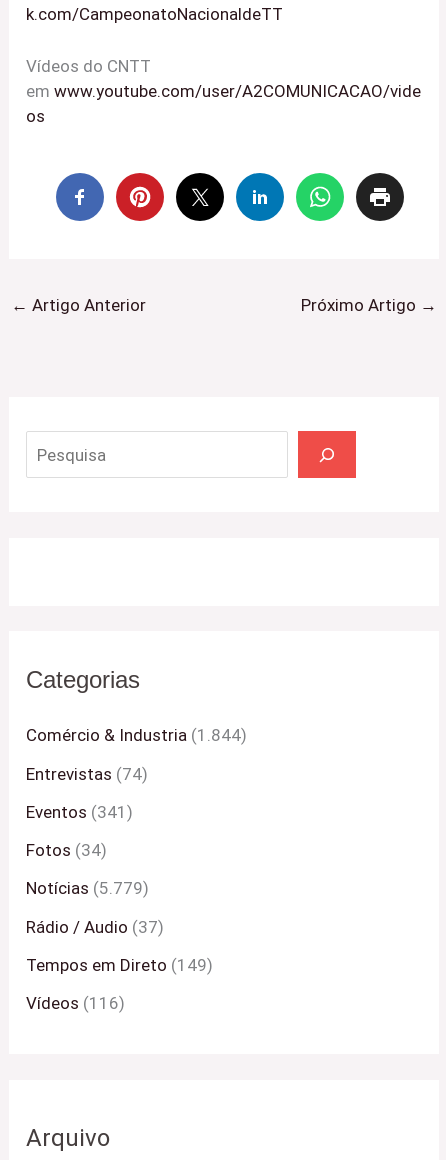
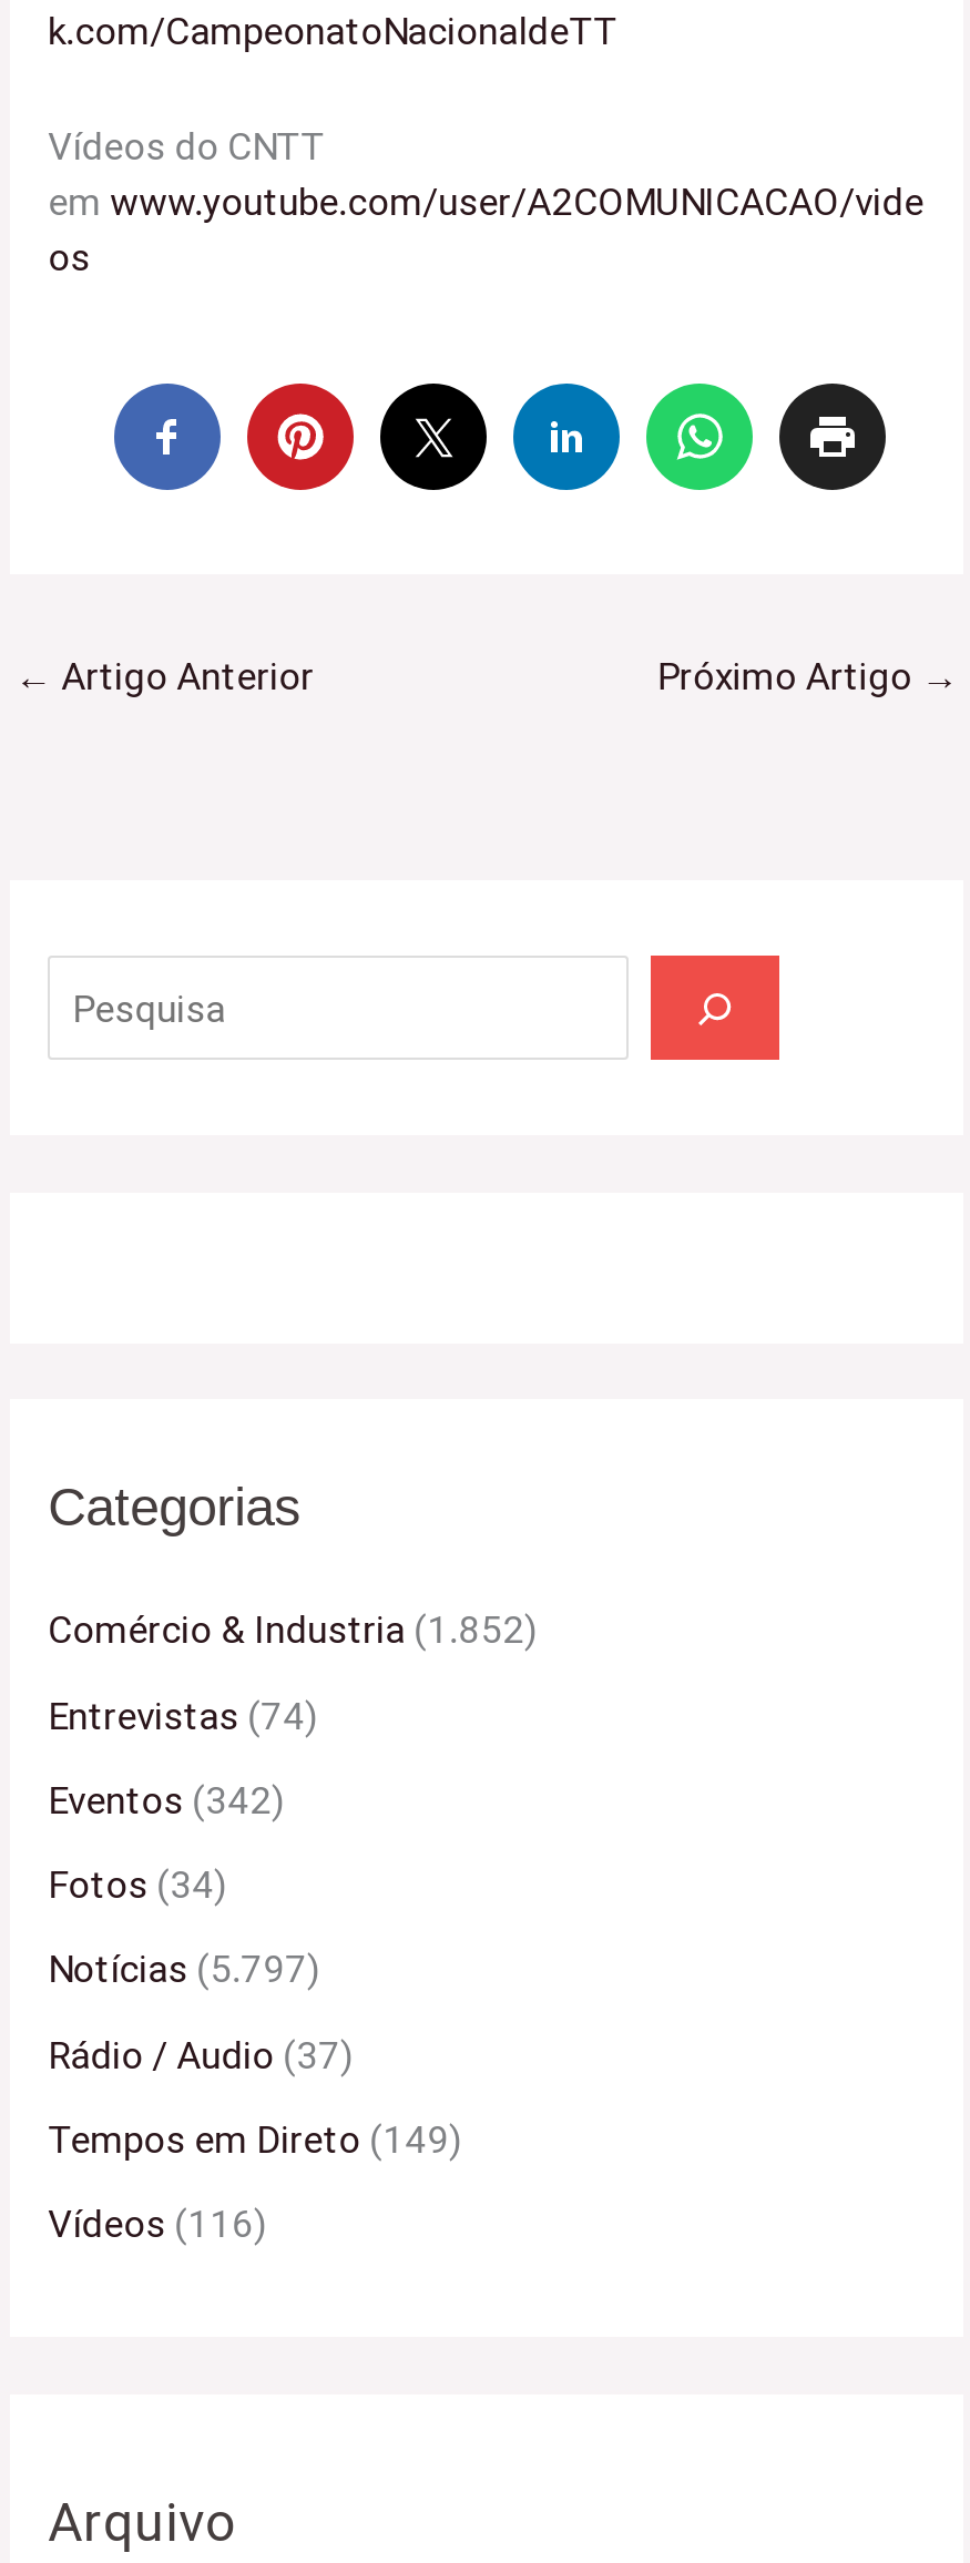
- Comércio & Industria (1.844)
+ Comércio & Industria (1.852)

- Eventos (341)
+ Eventos (342)

- Notícias (5.779)
+ Notícias (5.797)
